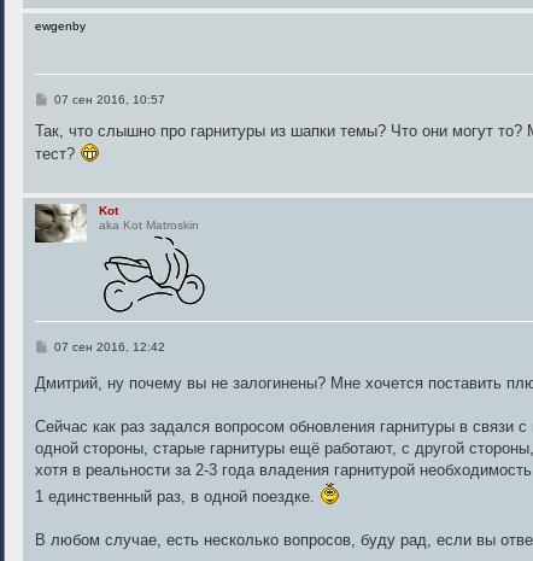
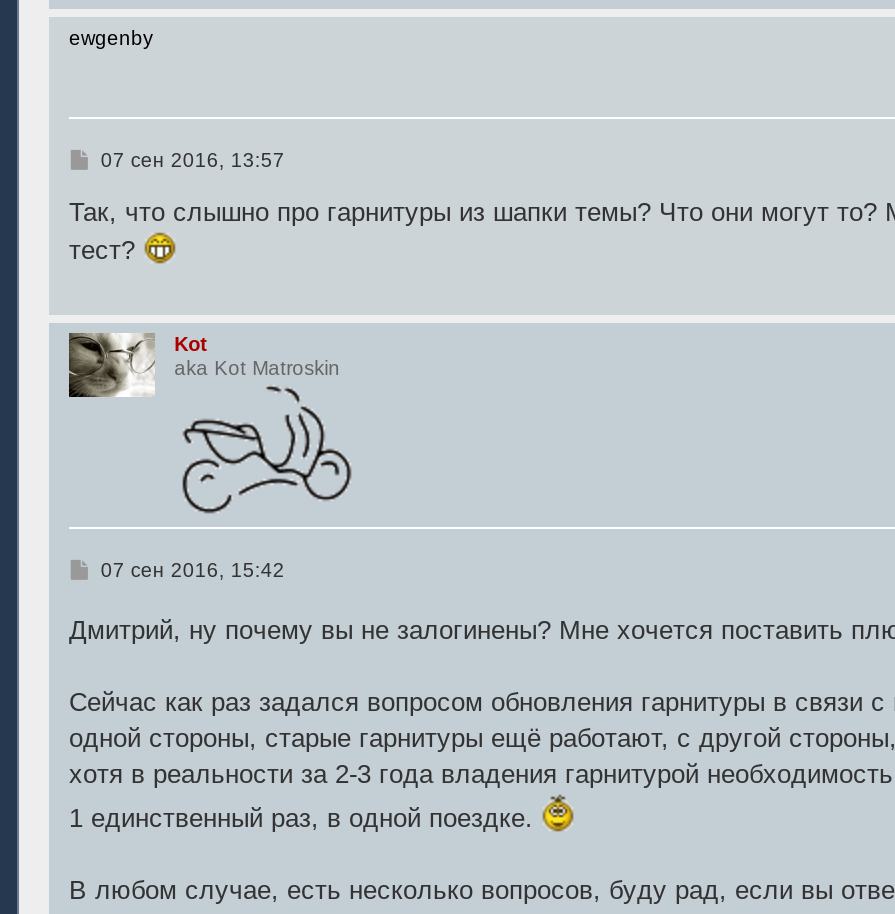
- 07 сен 2016, 10:57
+ 07 сен 2016, 13:57

- 07 сен 2016, 12:42
+ 07 сен 2016, 15:42
